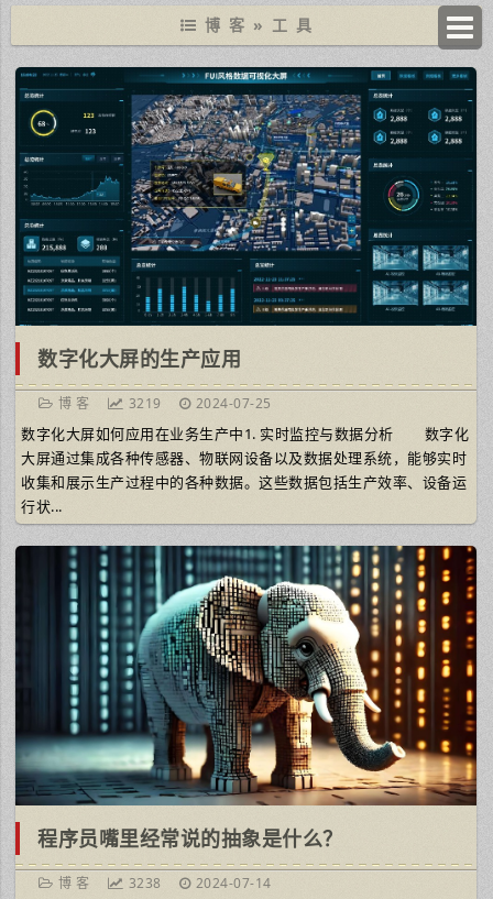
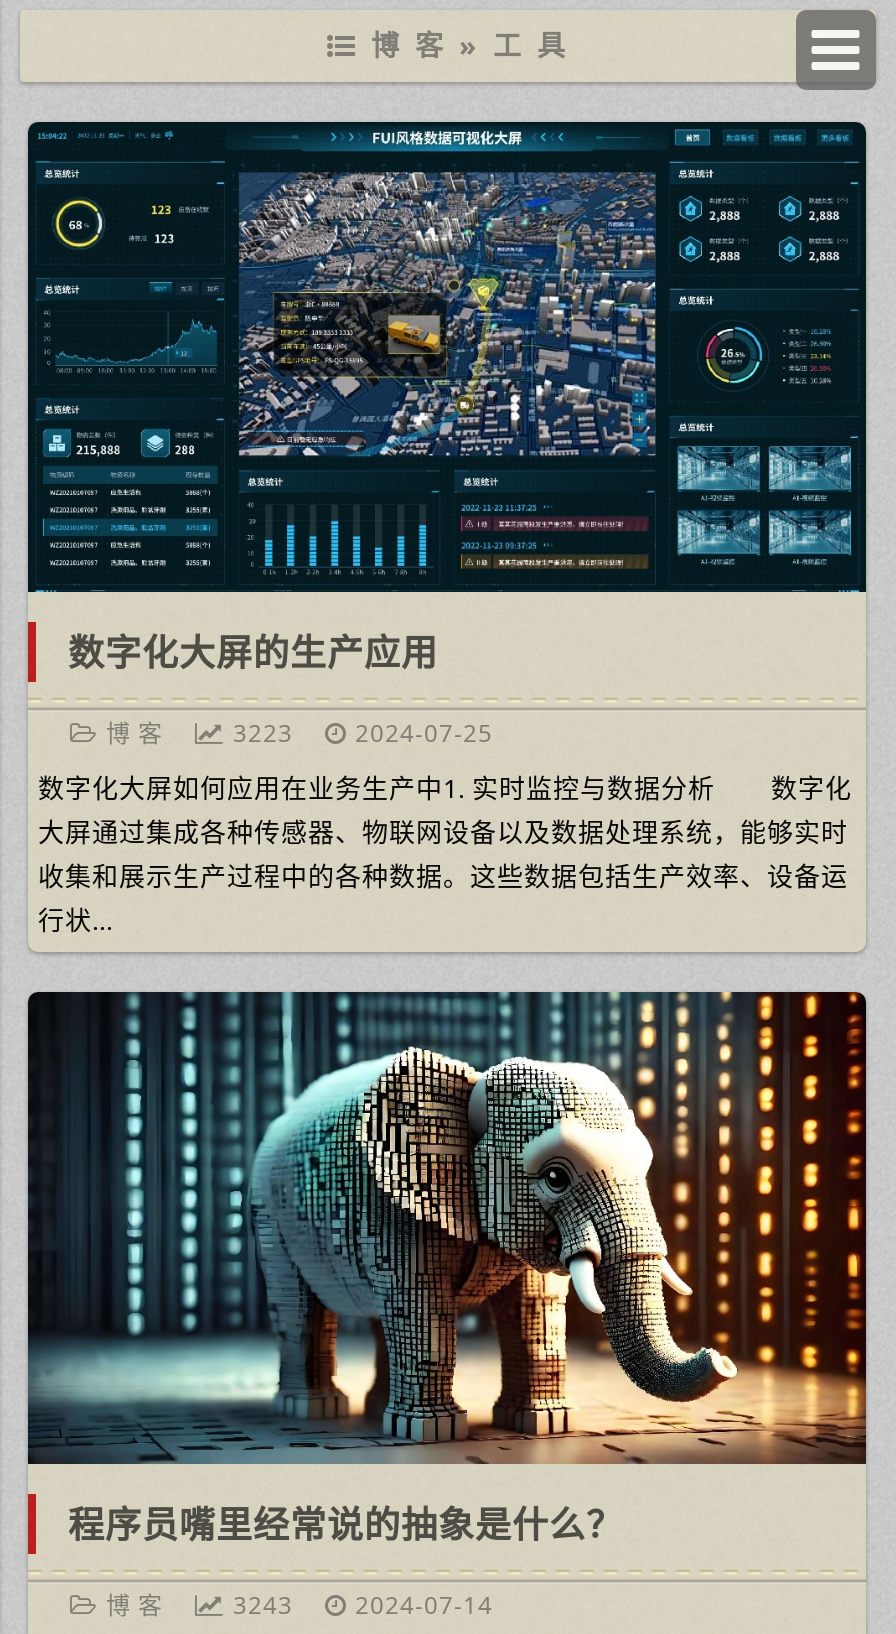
- 博 客 3219 2024-07-25
+ 博 客 3223 2024-07-25

- 博 客 3238 2024-07-14
+ 博 客 3243 2024-07-14
